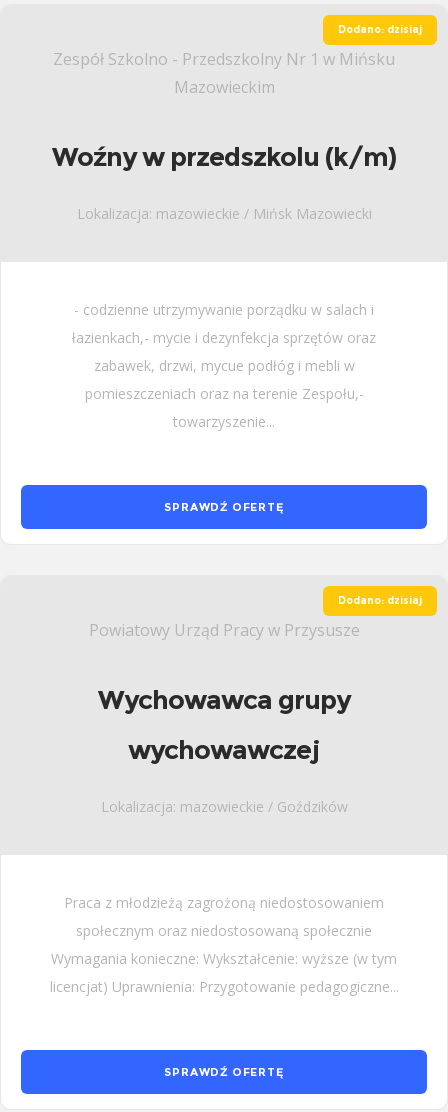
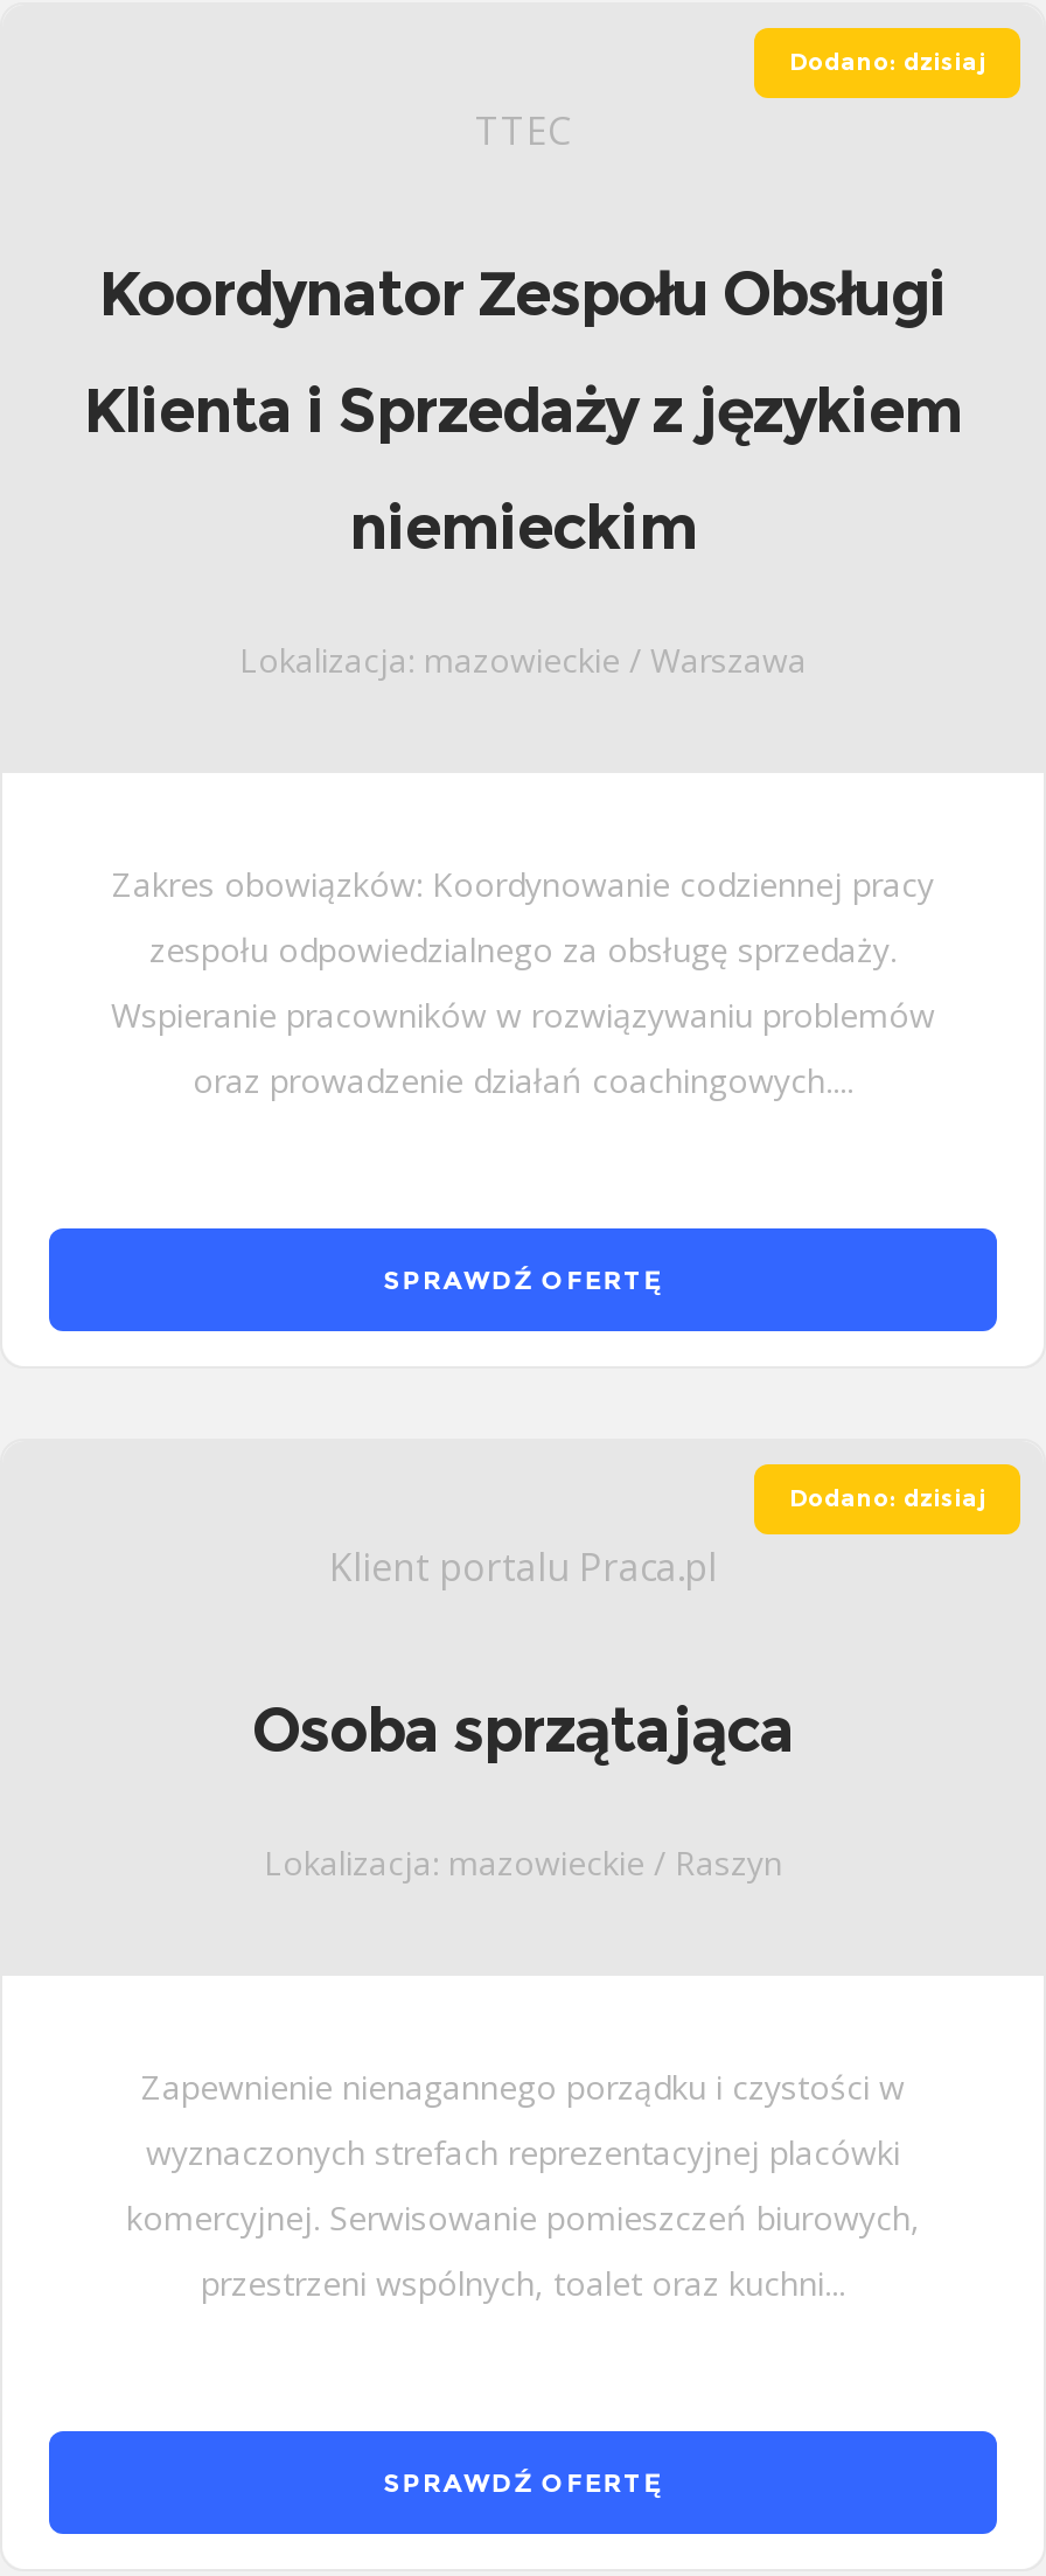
- Zespół Szkolno - Przedszkolny Nr 1 w Mińsku
- Mazowieckim
- Woźny w przedszkolu (k/m)
- Lokalizacja: mazowieckie / Mińsk Mazowiecki
+ TTEC
+ Koordynator Zespołu Obsługi
+ Klienta i Sprzedaży z językiem
+ niemieckim
+ Lokalizacja: mazowieckie / Warszawa

- - codzienne utrzymywanie porządku w salach i
- łazienkach,- mycie i dezynfekcja sprzętów oraz
- zabawek, drzwi, mycue podłóg i mebli w
- pomieszczeniach oraz na terenie Zespołu,-
- towarzyszenie...
+ Zakres obowiązków: Koordynowanie codziennej pracy
+ zespołu odpowiedzialnego za obsługę sprzedaży.
+ Wspieranie pracowników w rozwiązywaniu problemów
+ oraz prowadzenie działań coachingowych....

moved down: SPRAWDŹ OFERTĘ | Dodano: dzisiaj

- Powiatowy Urząd Pracy w Przysusze
- Wychowawca grupy
- wychowawczej
- Lokalizacja: mazowieckie / Goździków
+ Klient portalu Praca.pl
+ Osoba sprzątająca
+ Lokalizacja: mazowieckie / Raszyn

- Praca z młodzieżą zagrożoną niedostosowaniem
- społecznym oraz niedostosowaną społecznie
- Wymagania konieczne: Wykształcenie: wyższe (w tym
- licencjat) Uprawnienia: Przygotowanie pedagogiczne...
+ Zapewnienie nienagannego porządku i czystości w
+ wyznaczonych strefach reprezentacyjnej placówki
+ komercyjnej. Serwisowanie pomieszczeń biurowych,
+ przestrzeni wspólnych, toalet oraz kuchni...
